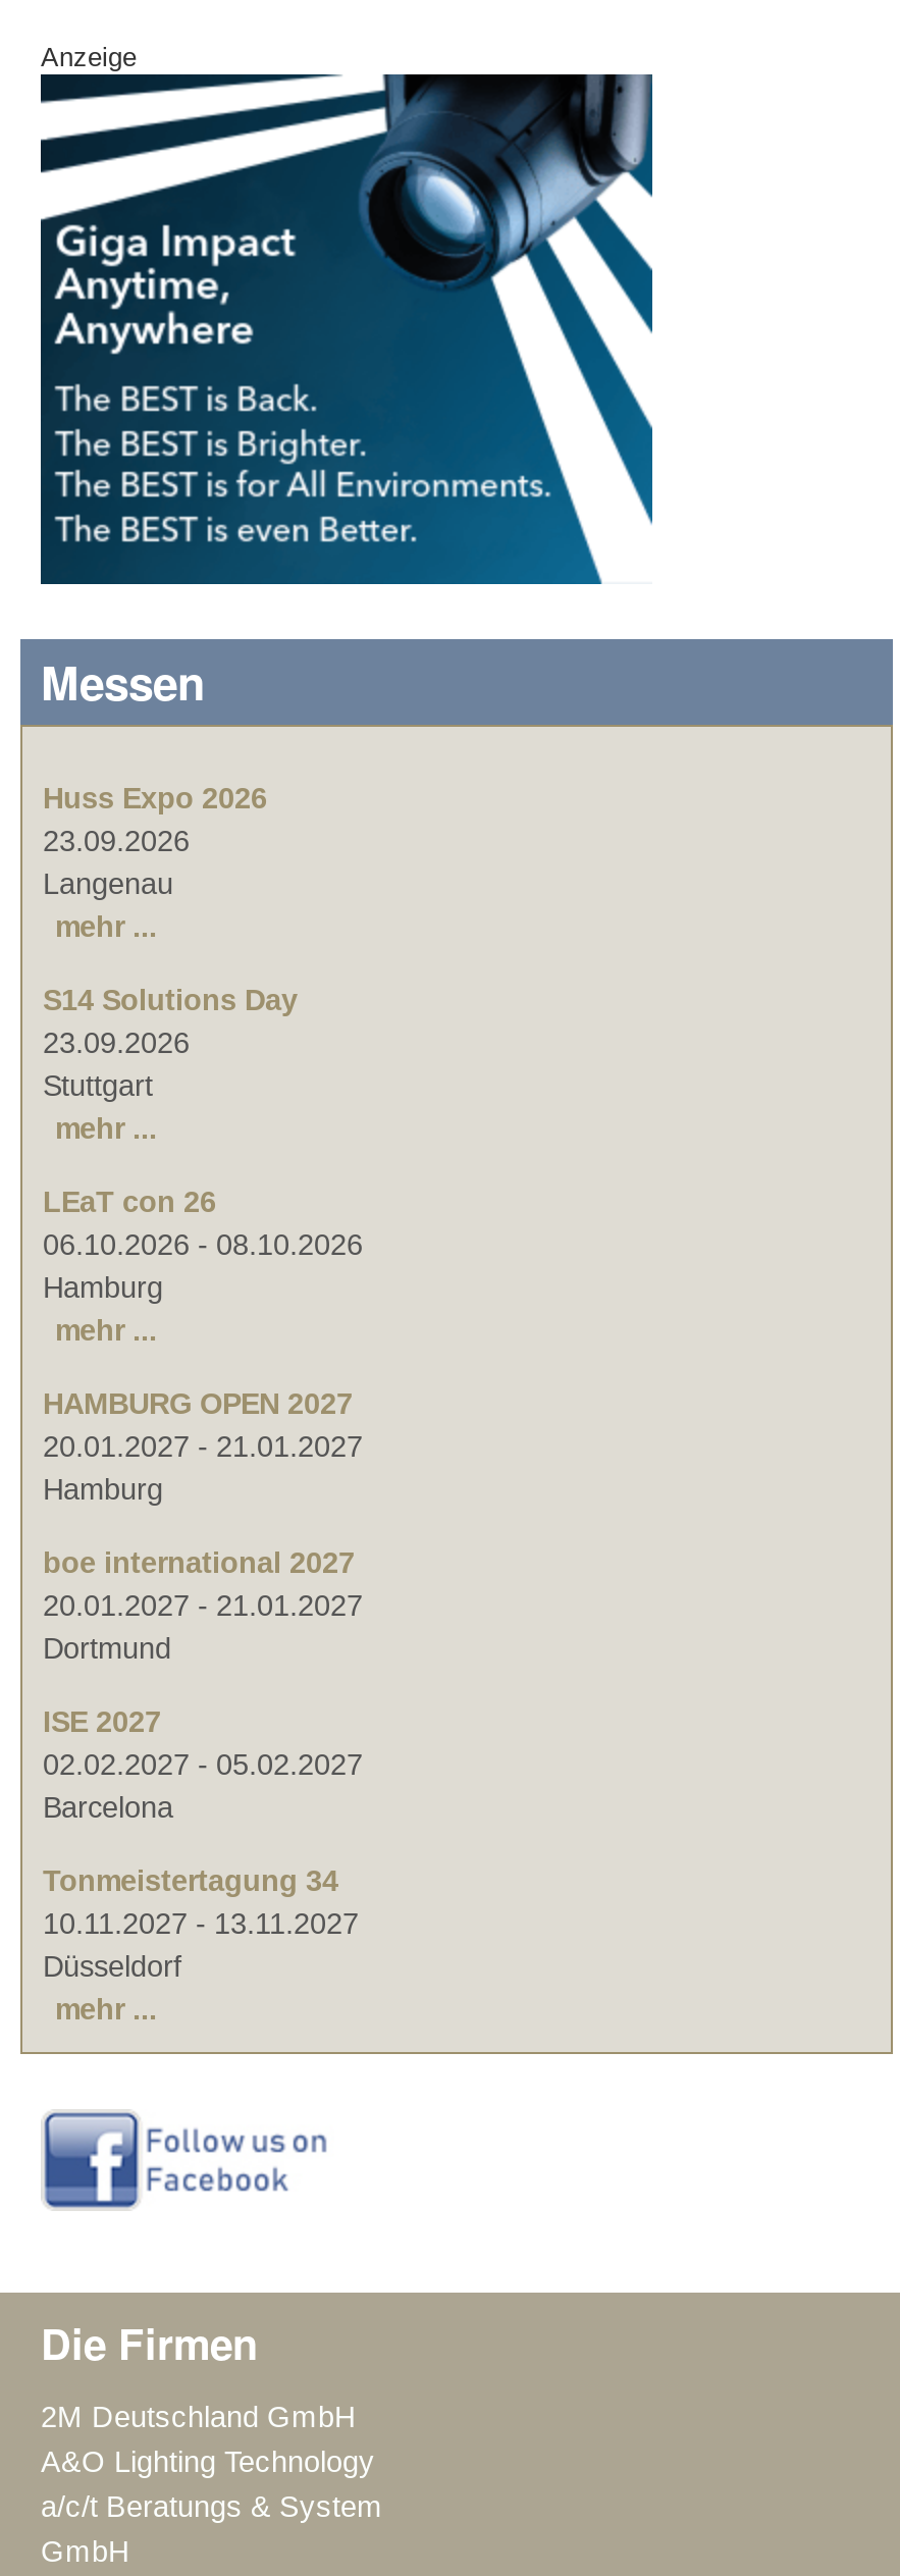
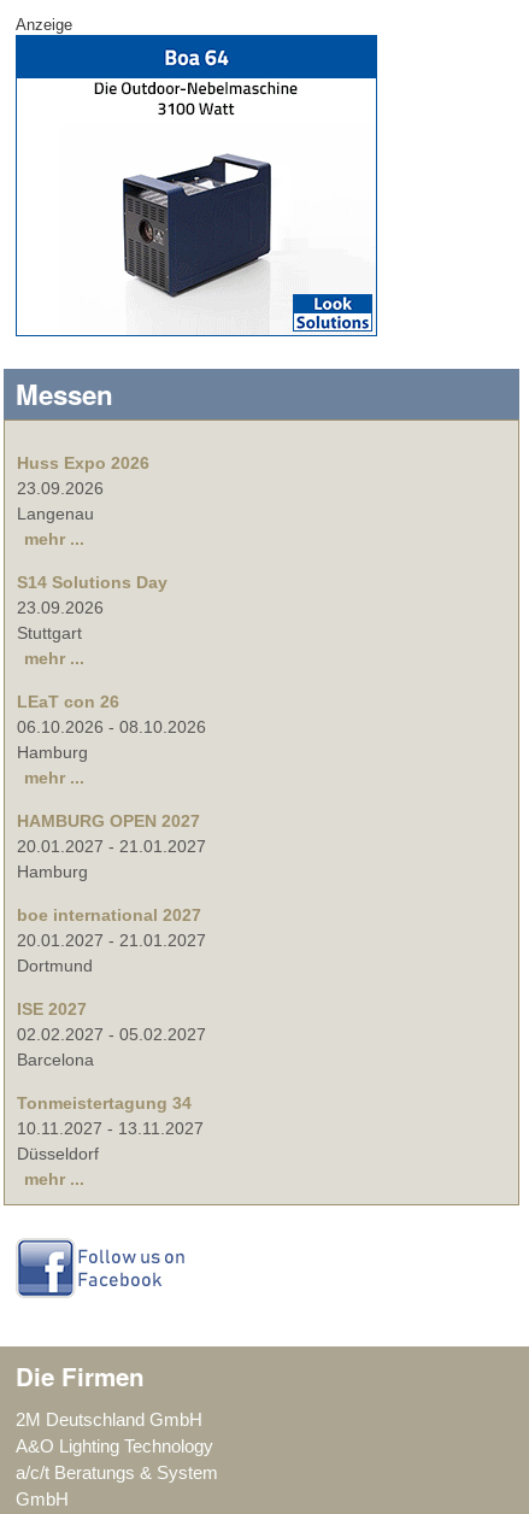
- [image]
+ [image]
